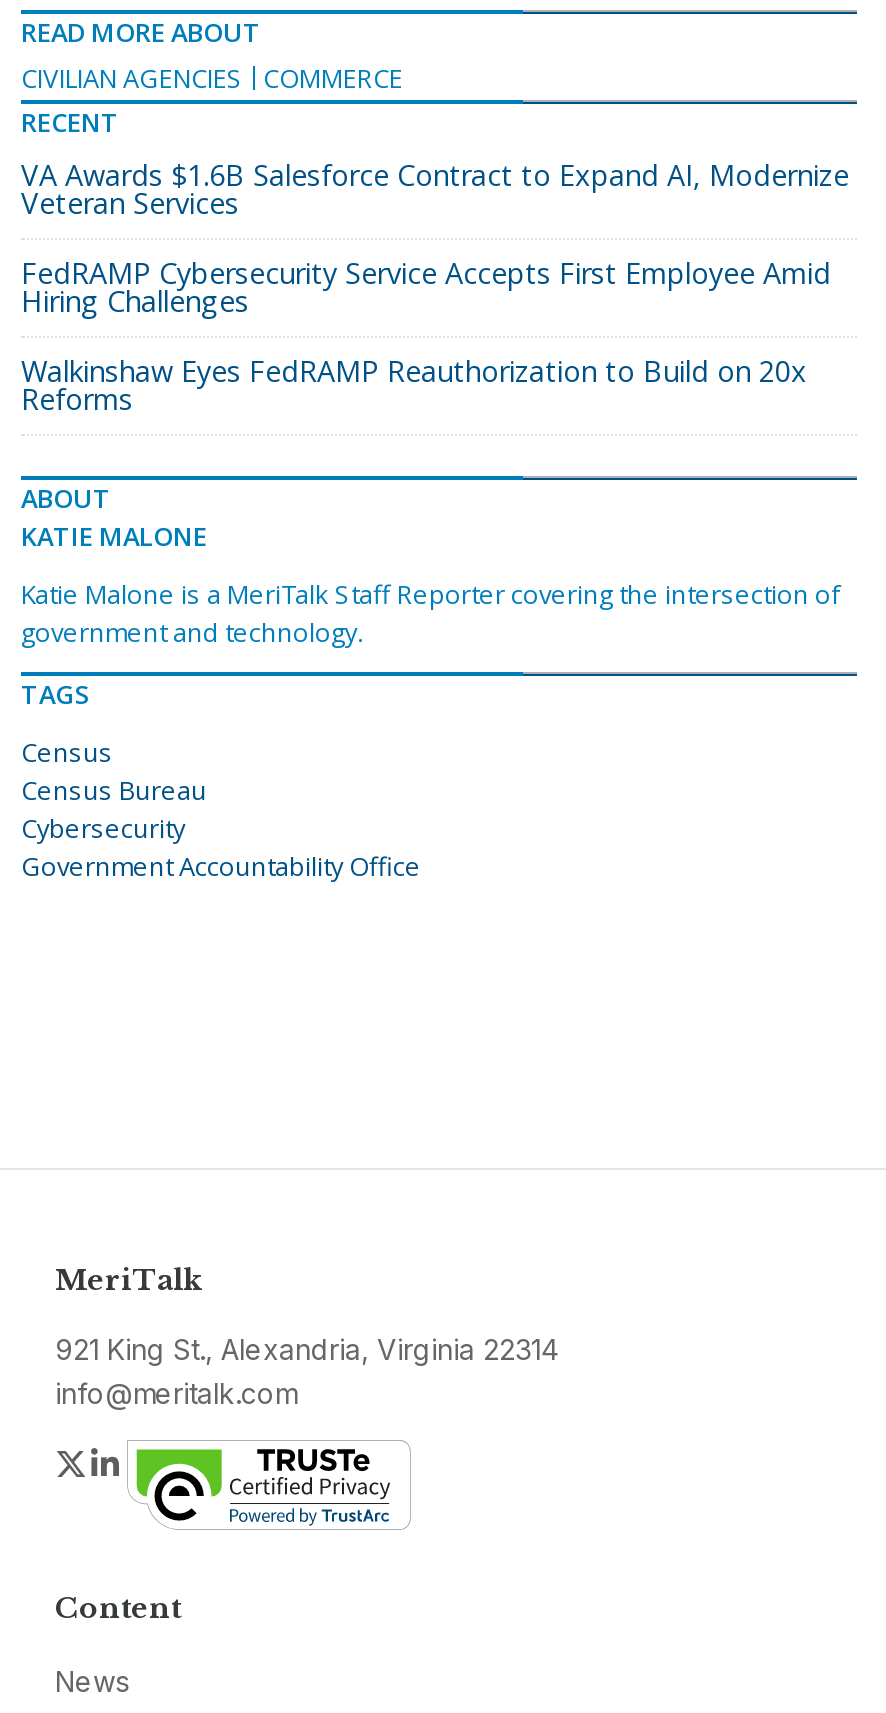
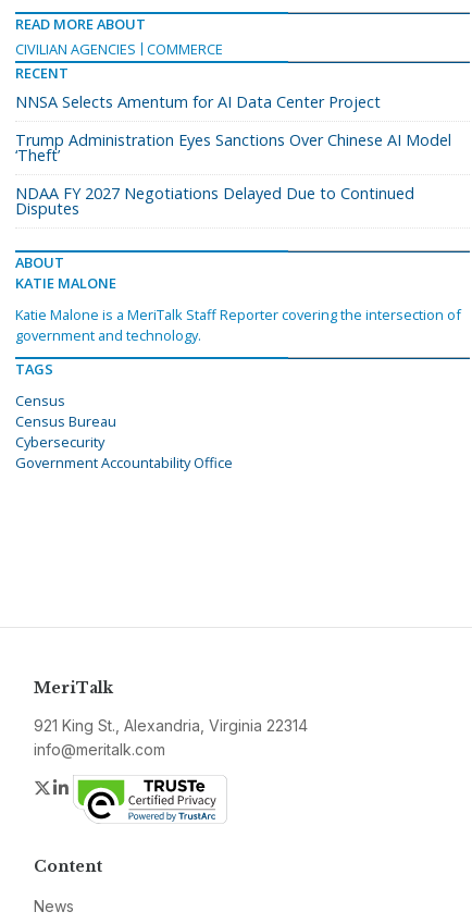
- VA Awards $1.6B Salesforce Contract to Expand AI, Modernize
- Veteran Services
+ NNSA Selects Amentum for AI Data Center Project

- FedRAMP Cybersecurity Service Accepts First Employee Amid
- Hiring Challenges
+ Trump Administration Eyes Sanctions Over Chinese AI Model
+ ‘Theft’

- Walkinshaw Eyes FedRAMP Reauthorization to Build on 20x
- Reforms
+ NDAA FY 2027 Negotiations Delayed Due to Continued
+ Disputes
